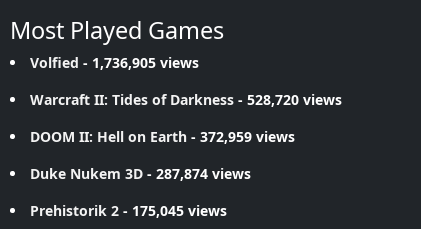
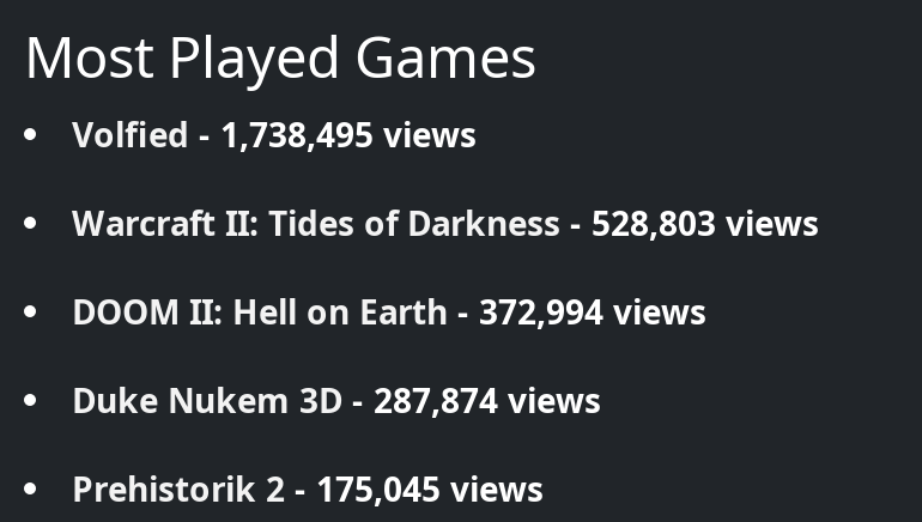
- Volfied - 1,736,905 views
+ Volfied - 1,738,495 views

- Warcraft II: Tides of Darkness - 528,720 views
+ Warcraft II: Tides of Darkness - 528,803 views

- DOOM II: Hell on Earth - 372,959 views
+ DOOM II: Hell on Earth - 372,994 views
